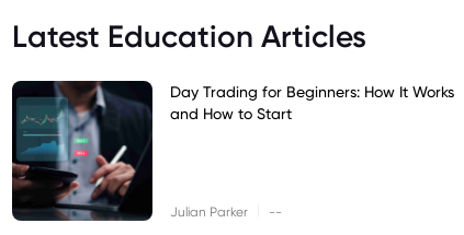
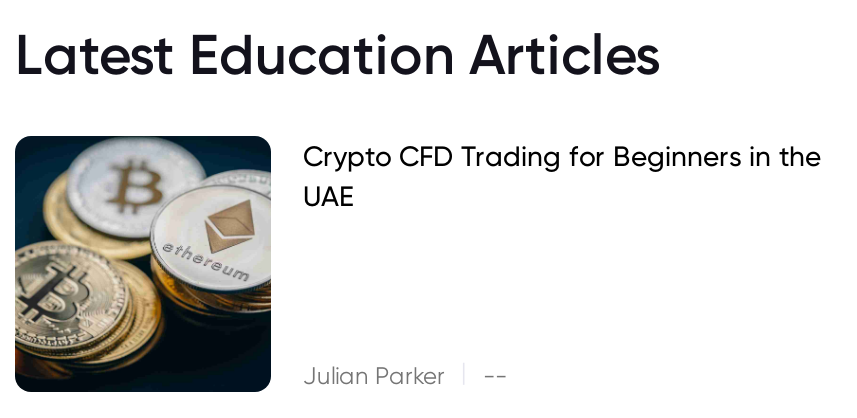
- [image]
- Day Trading for Beginners: How It Works
- and How to Start
+ [image]
+ Crypto CFD Trading for Beginners in the
+ UAE
